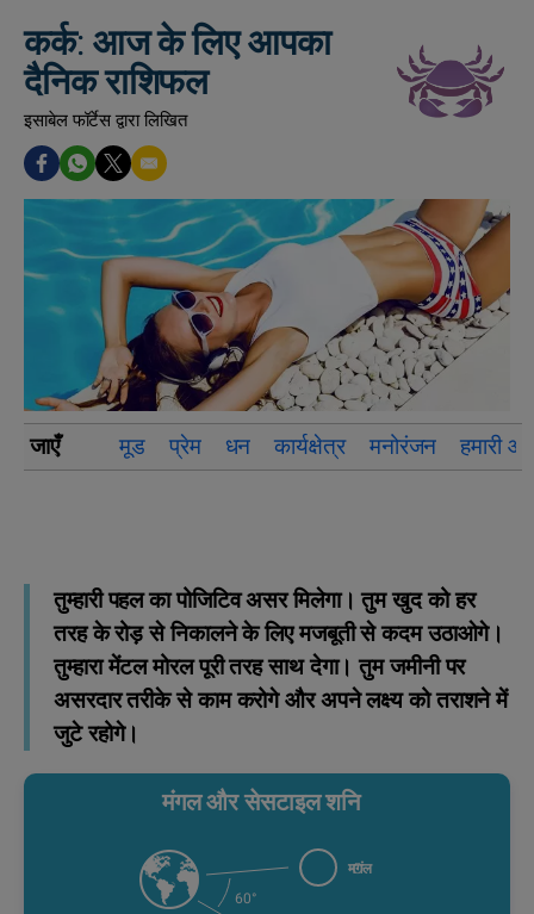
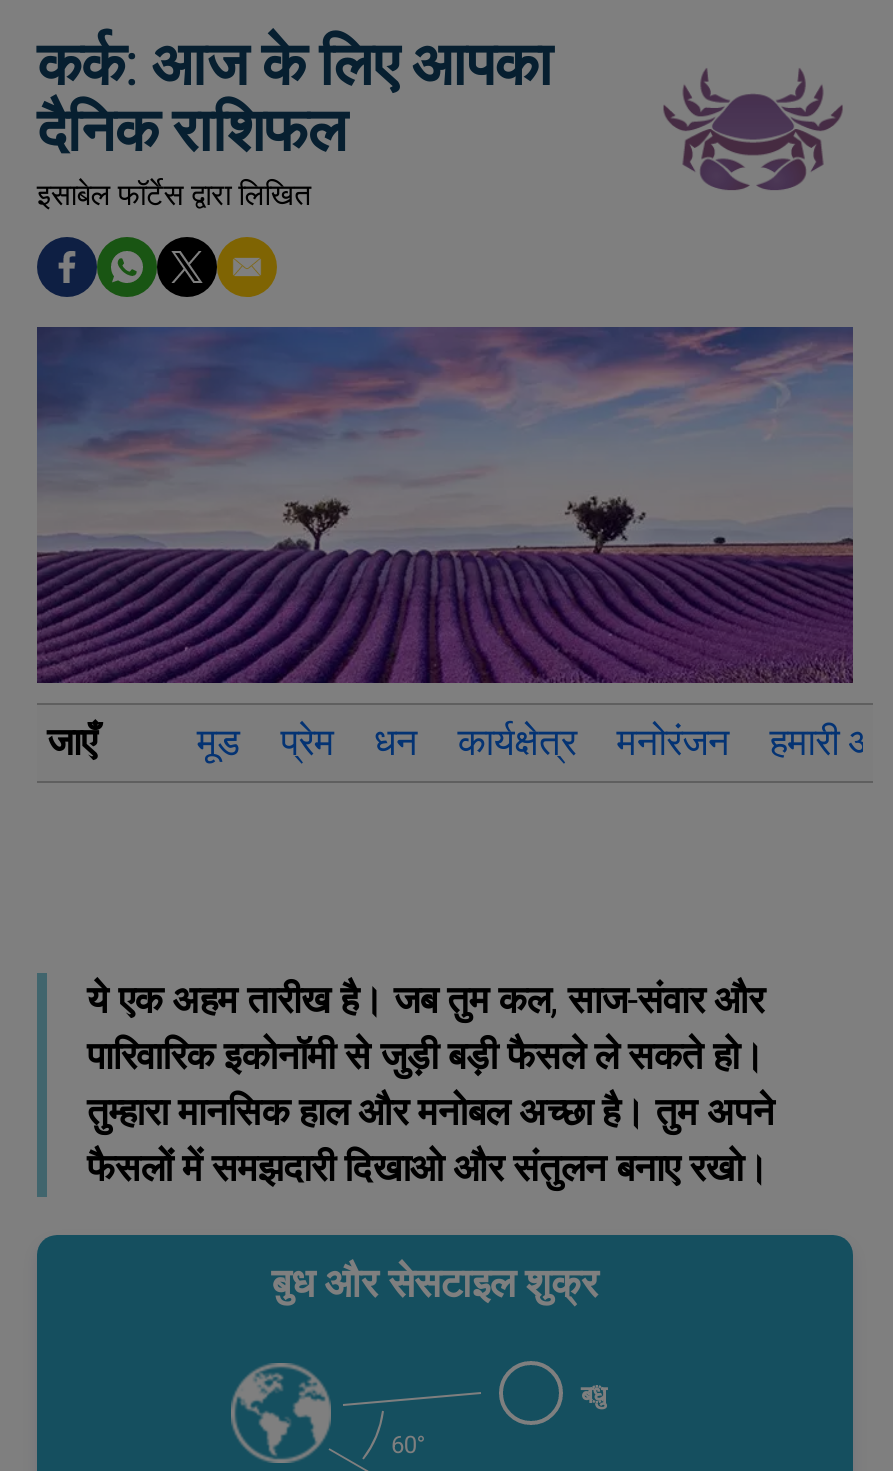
- [image]
+ [image]

- तुम्हारी पहल का पोजिटिव असर मिलेगा। तुम खुद को हर
- तरह के रोड़ से निकालने के लिए मजबूती से कदम उठाओगे।
- तुम्हारा मेंटल मोरल पूरी तरह साथ देगा। तुम जमीनी पर
- असरदार तरीके से काम करोगे और अपने लक्ष्य को तराशने में
- जुटे रहोगे।
+ ये एक अहम तारीख है। जब तुम कल, साज-संवार और
+ पारिवारिक इकोनॉमी से जुड़ी बड़ी फैसले ले सकते हो।
+ तुम्हारा मानसिक हाल और मनोबल अच्छा है। तुम अपने
+ फैसलों में समझदारी दिखाओ और संतुलन बनाए रखो।

- मंगल और सेसटाइल शनि
+ बुध और सेसटाइल शुक्र

- मंगल
+ बुध
